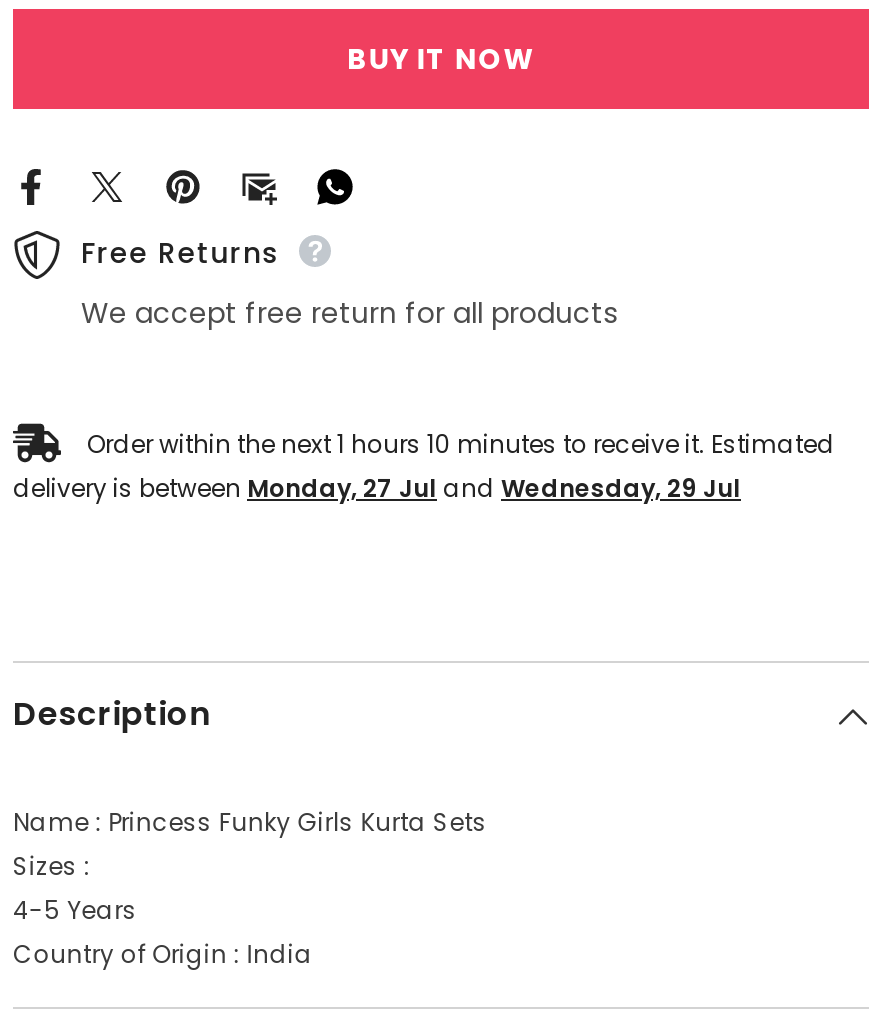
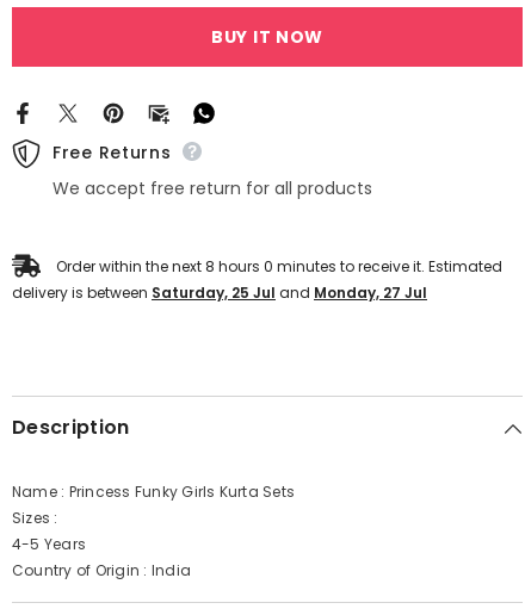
- Order within the next 1 hours 10 minutes to receive it. Estimated
+ Order within the next 8 hours 0 minutes to receive it. Estimated

- delivery is between Monday, 27 Jul and Wednesday, 29 Jul
+ delivery is between Saturday, 25 Jul and Monday, 27 Jul
